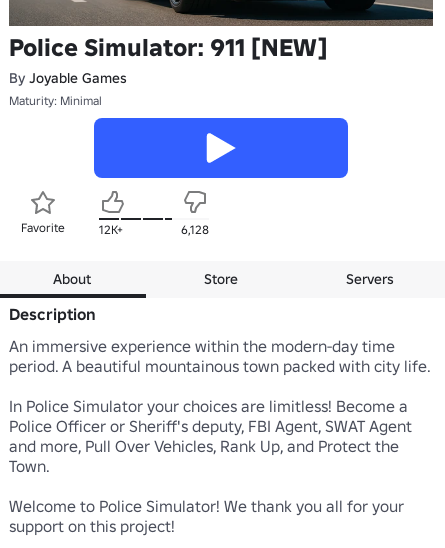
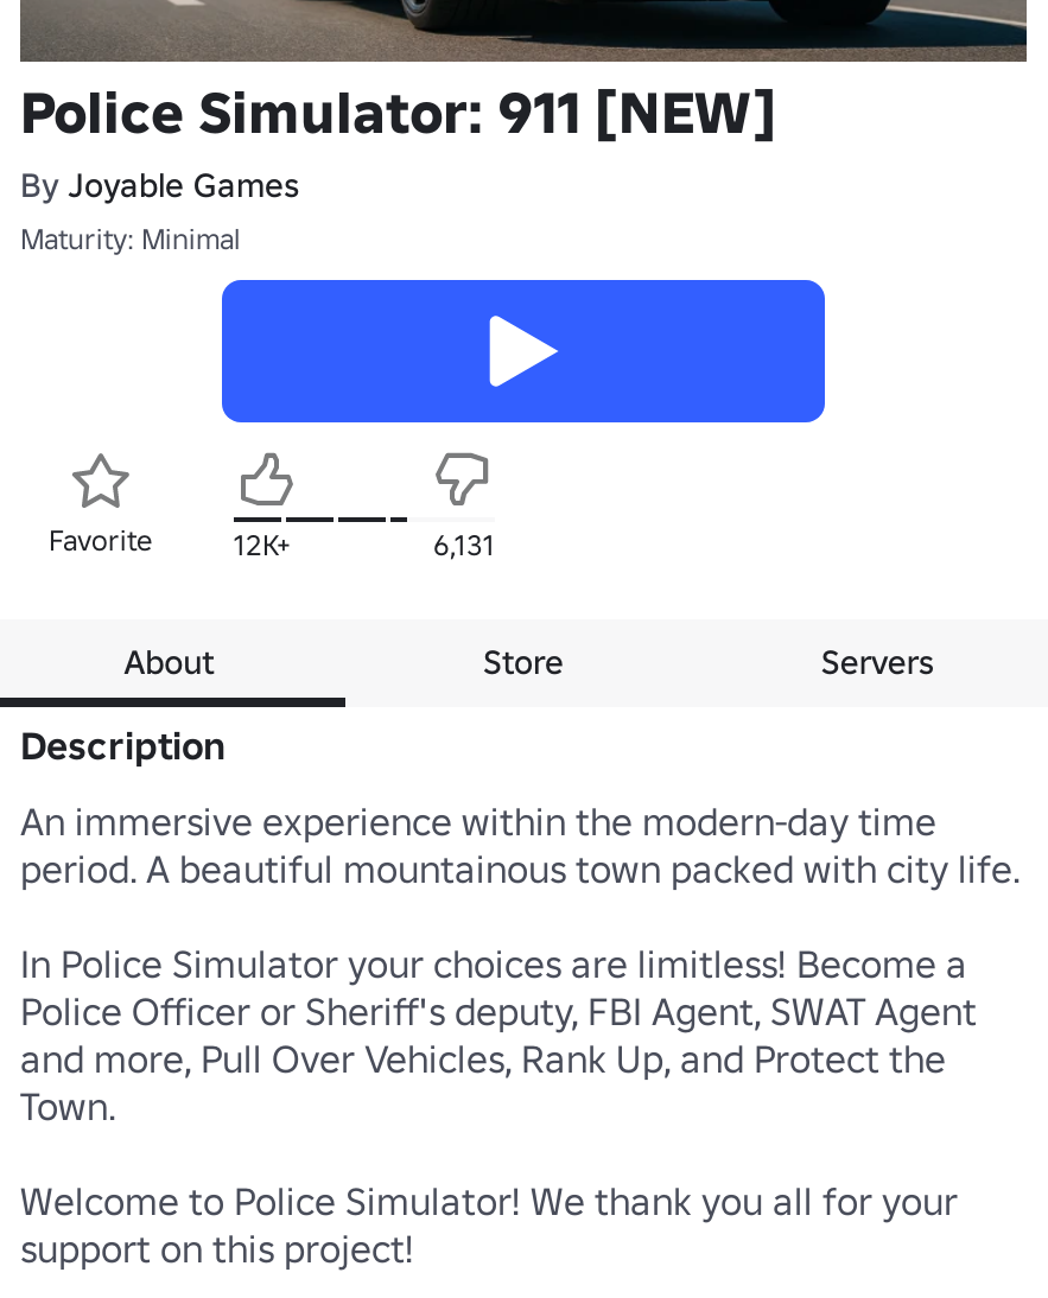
- 6,128
+ 6,131
